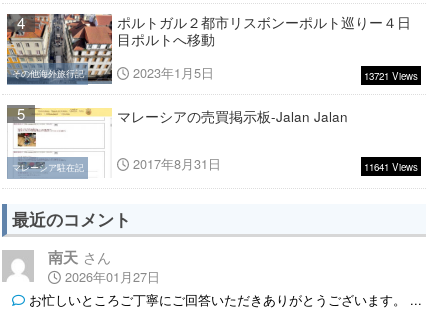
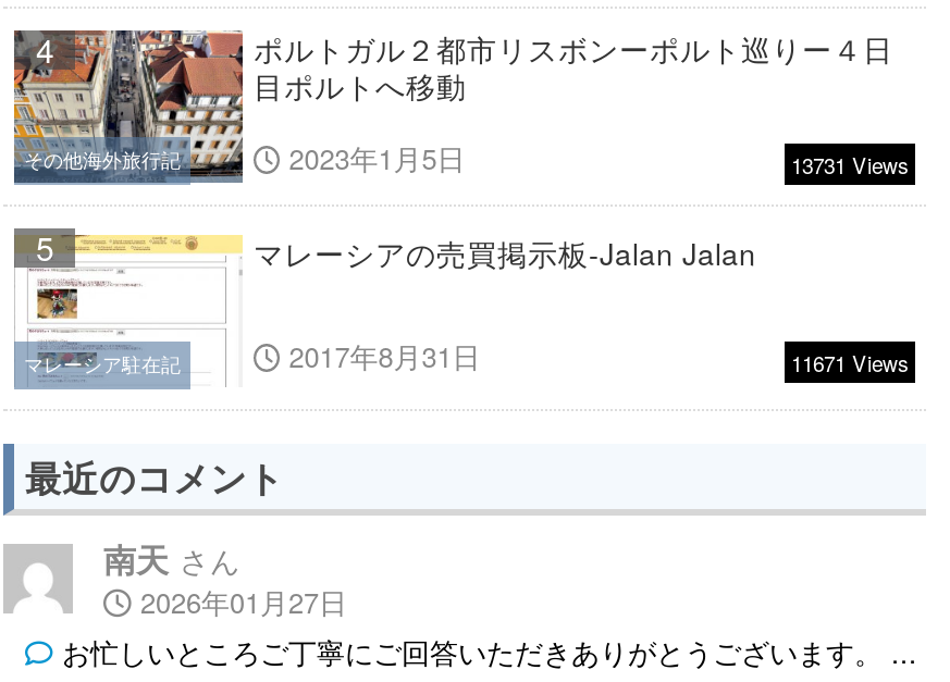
- 13721 Views
+ 13731 Views

- 11641 Views
+ 11671 Views
